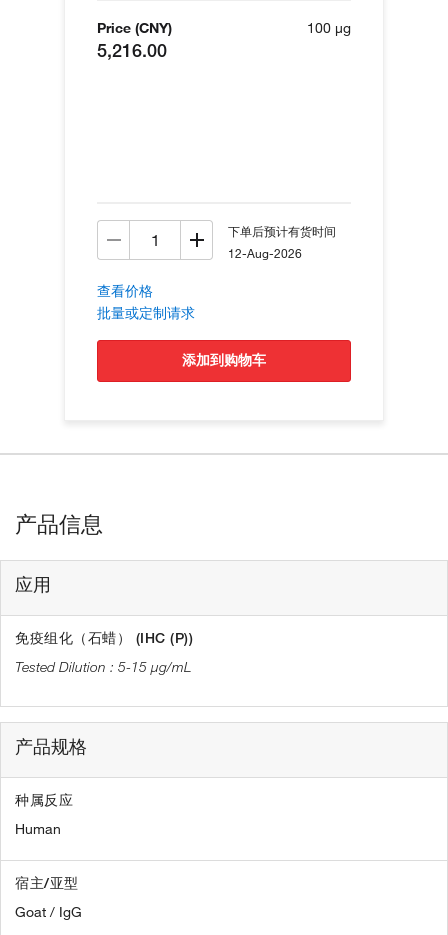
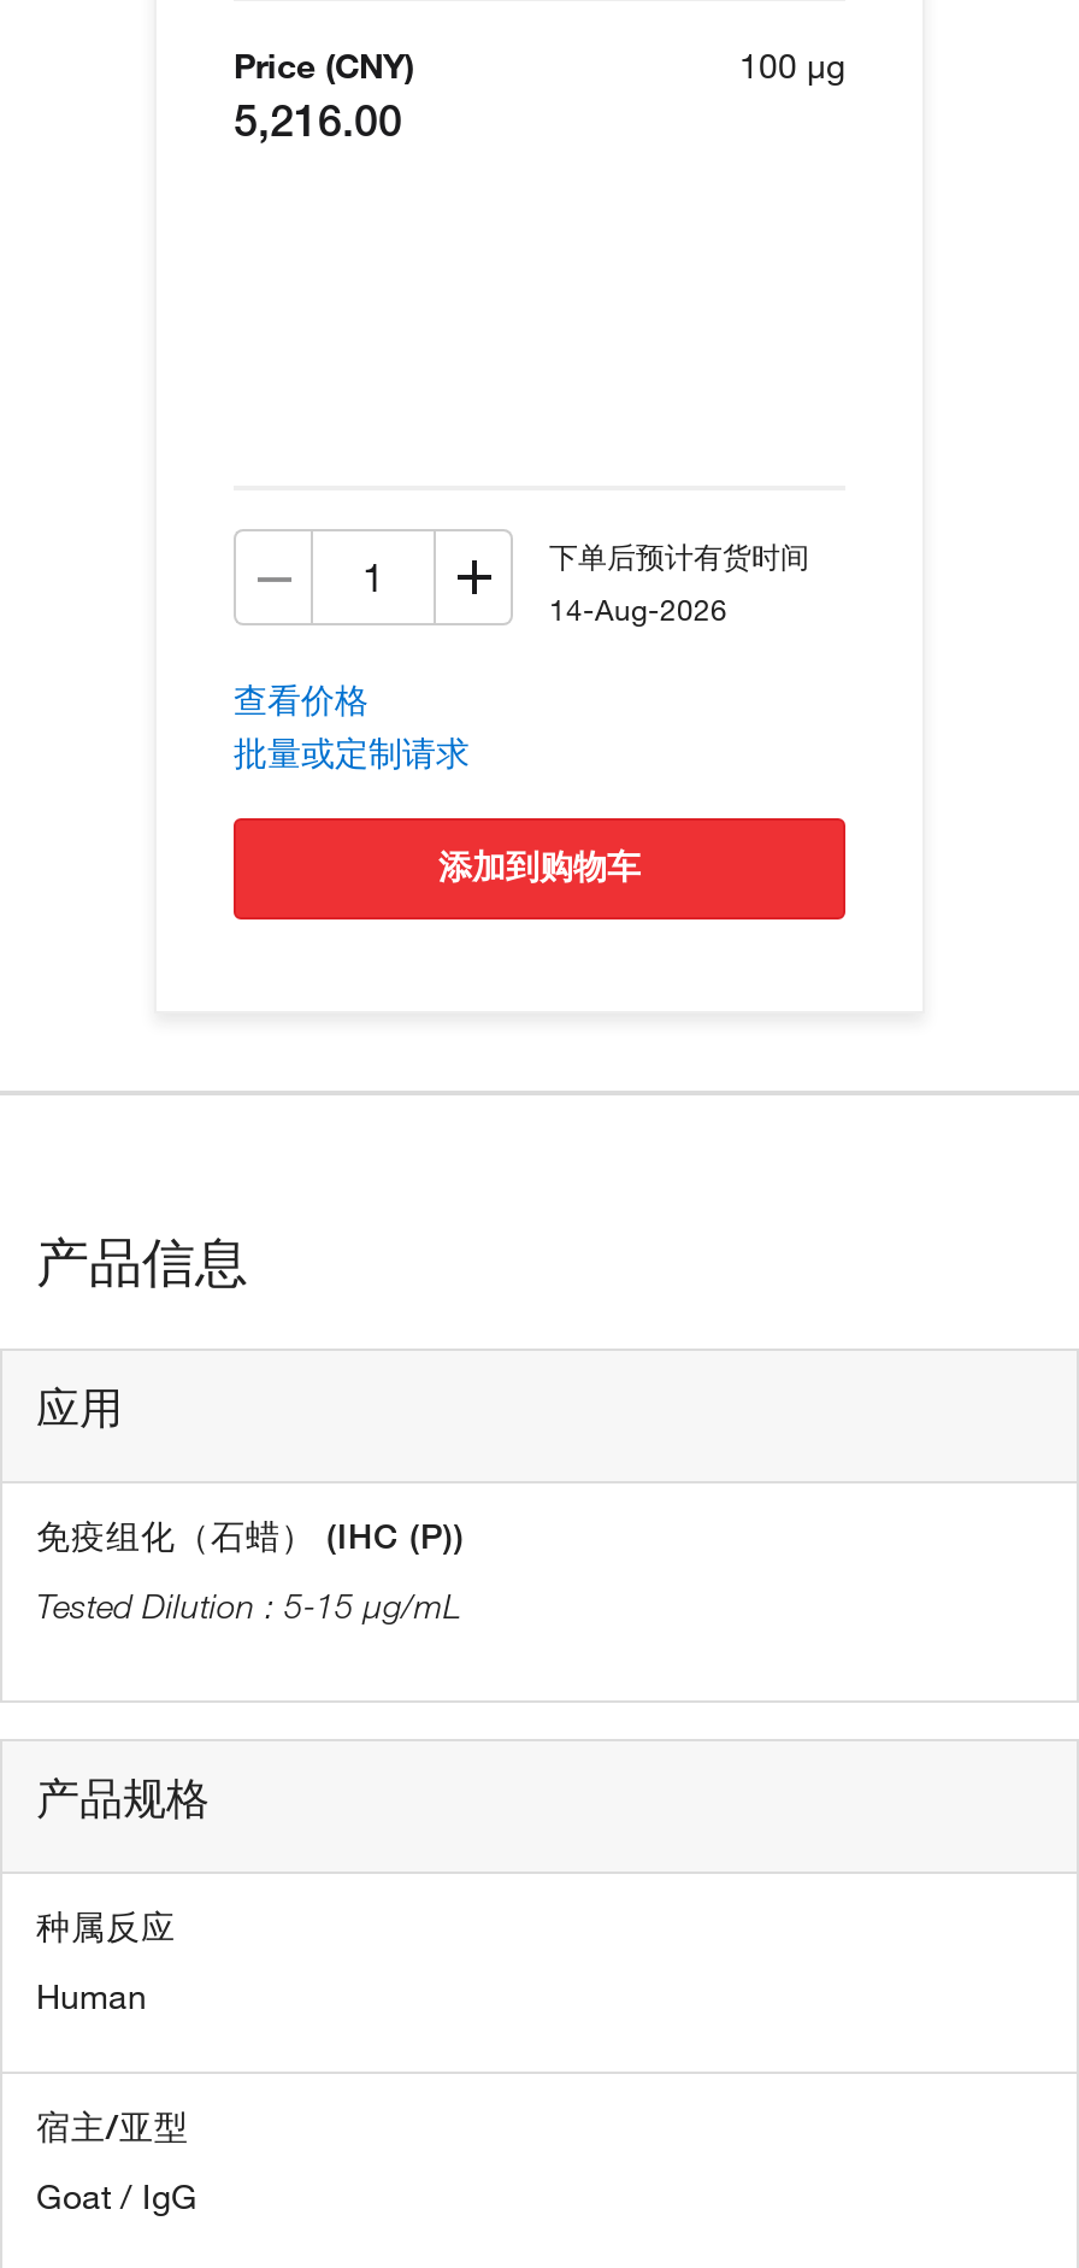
- 12-Aug-2026
+ 14-Aug-2026
